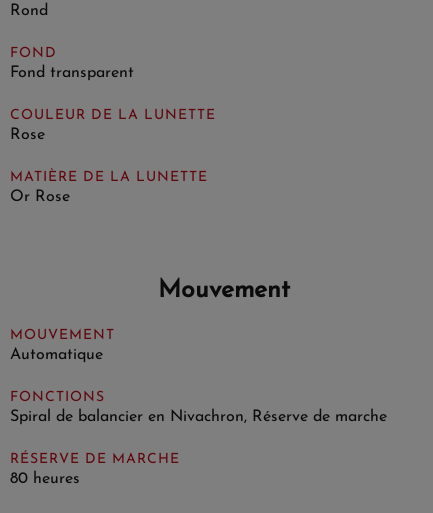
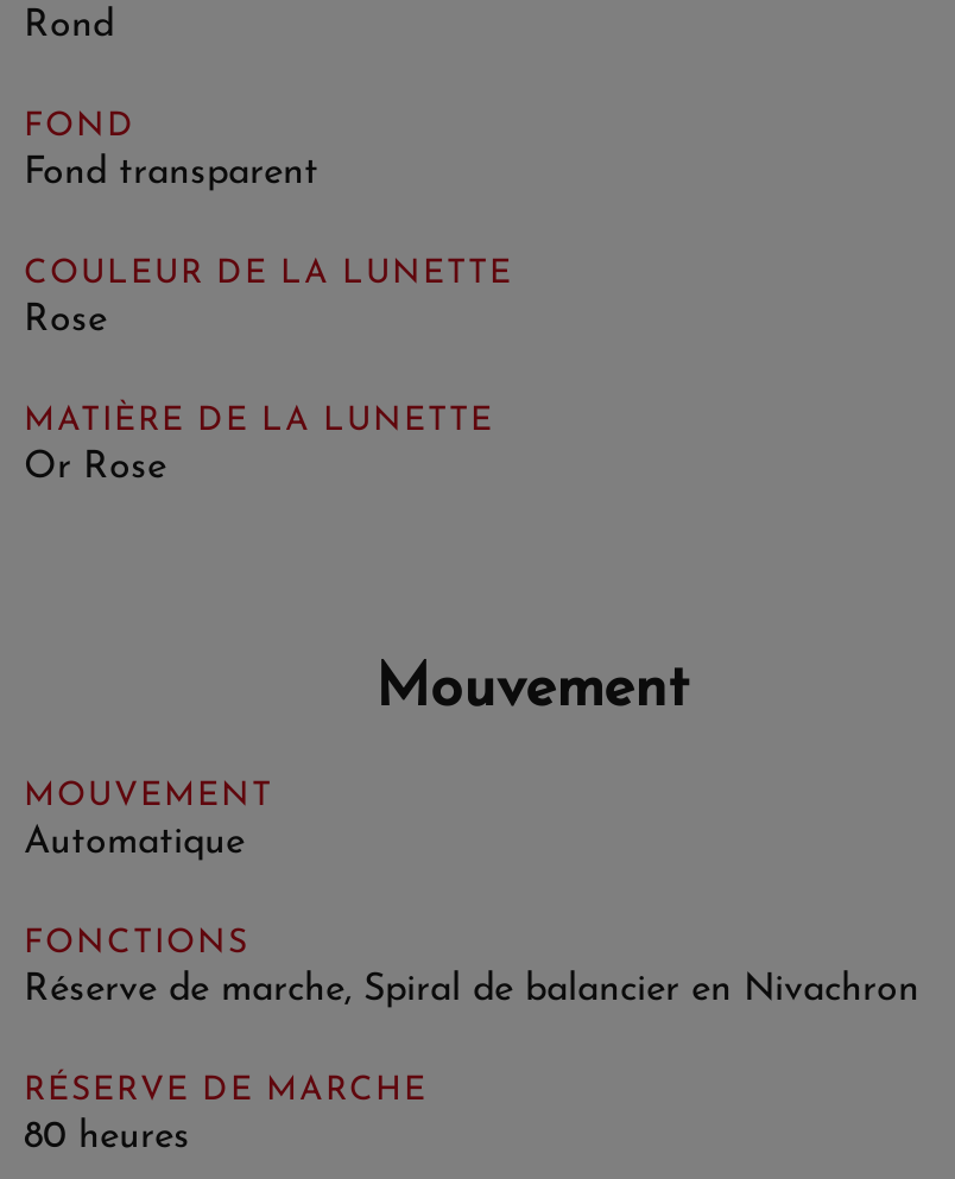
- Spiral de balancier en Nivachron, Réserve de marche
+ Réserve de marche, Spiral de balancier en Nivachron
